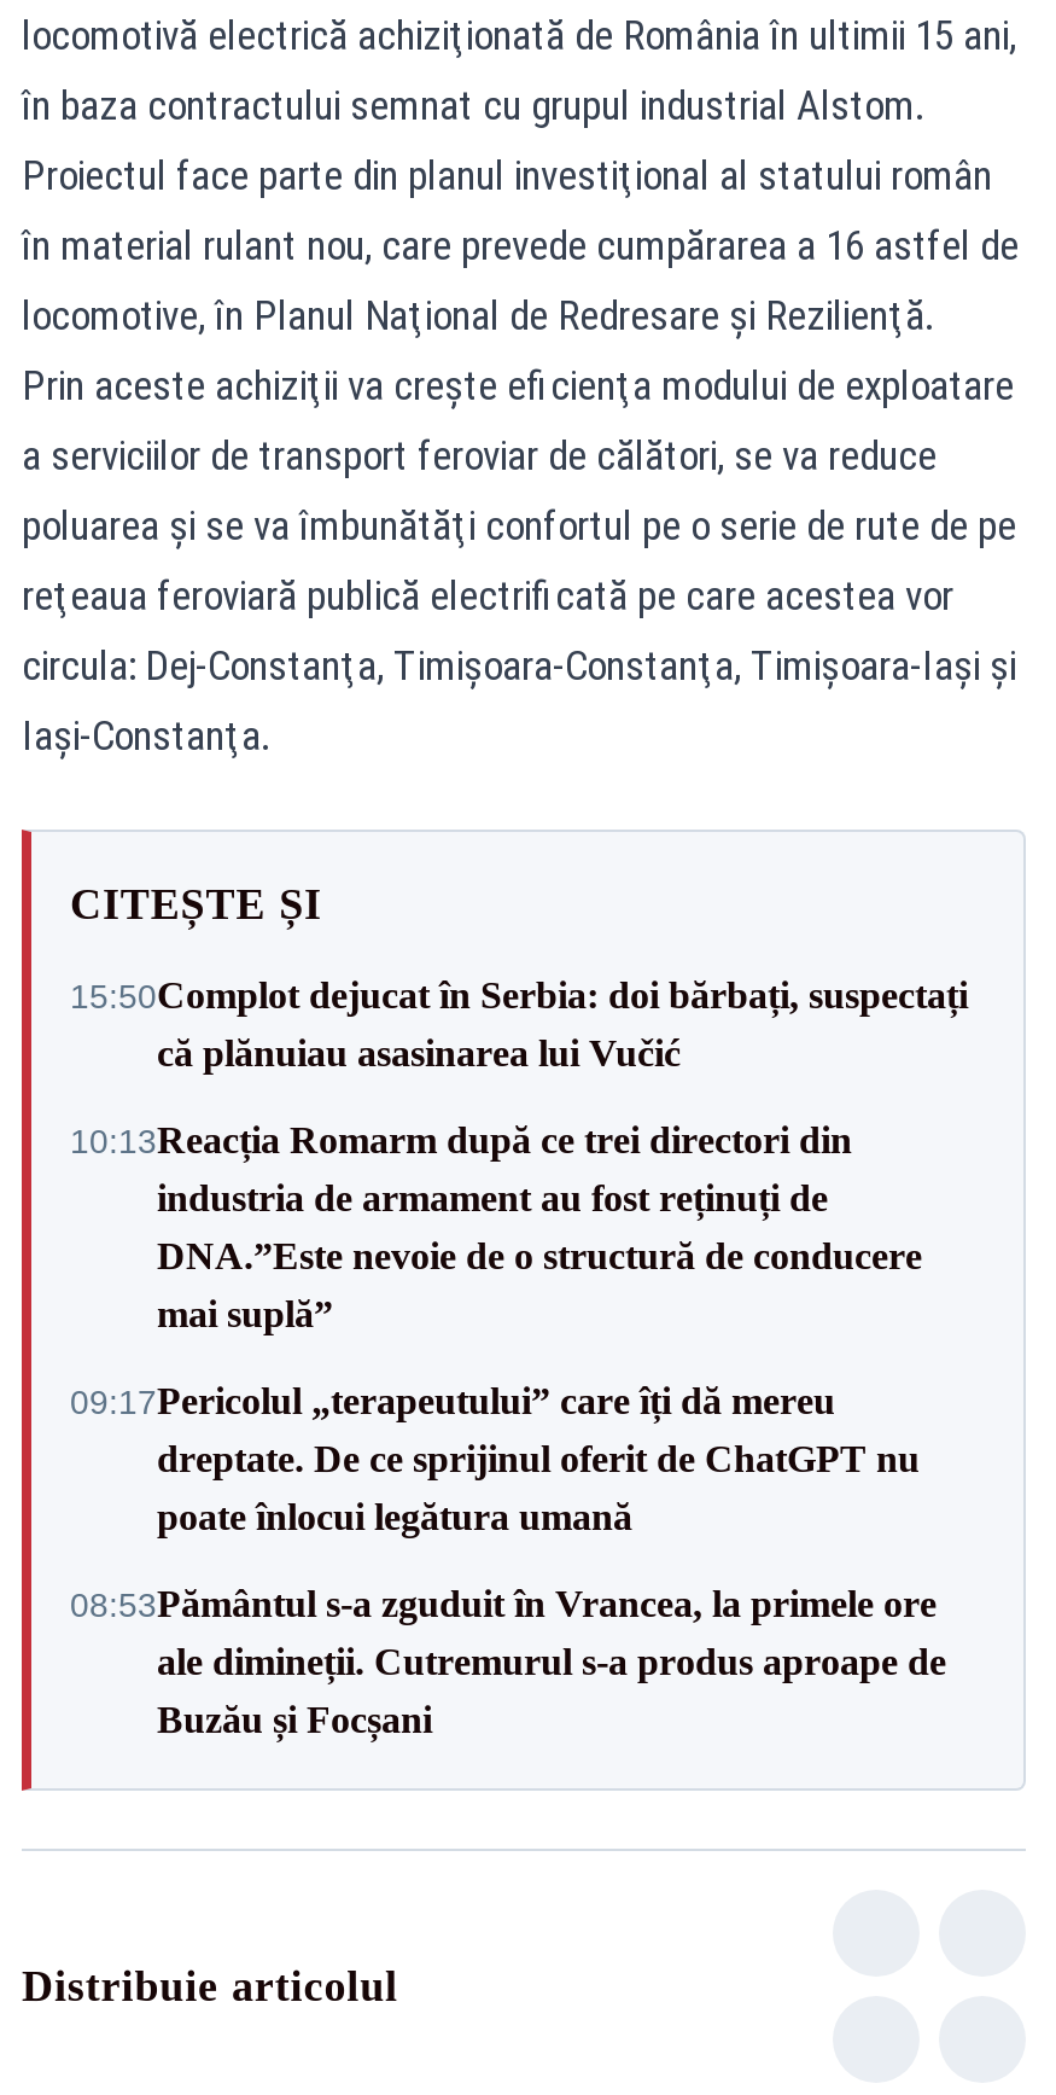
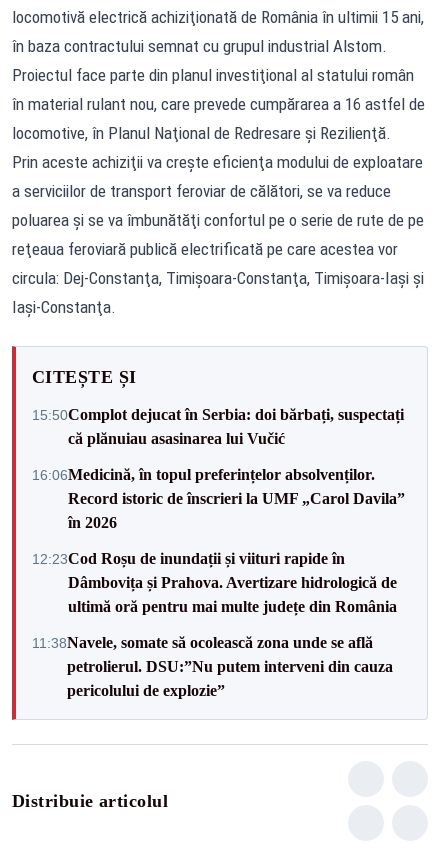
- 10:13Reacția Romarm după ce trei directori din
- industria de armament au fost reținuți de
- DNA.”Este nevoie de o structură de conducere
- mai suplă”
+ 16:06Medicină, în topul preferințelor absolvenților.
+ Record istoric de înscrieri la UMF „Carol Davila”
+ în 2026

- 09:17Pericolul „terapeutului” care îți dă mereu
- dreptate. De ce sprijinul oferit de ChatGPT nu
- poate înlocui legătura umană
+ 12:23Cod Roșu de inundații și viituri rapide în
+ Dâmbovița și Prahova. Avertizare hidrologică de
+ ultimă oră pentru mai multe județe din România

- 08:53Pământul s-a zguduit în Vrancea, la primele ore
- ale dimineții. Cutremurul s-a produs aproape de
- Buzău și Focșani
+ 11:38Navele, somate să ocolească zona unde se află
+ petrolierul. DSU:”Nu putem interveni din cauza
+ pericolului de explozie”
